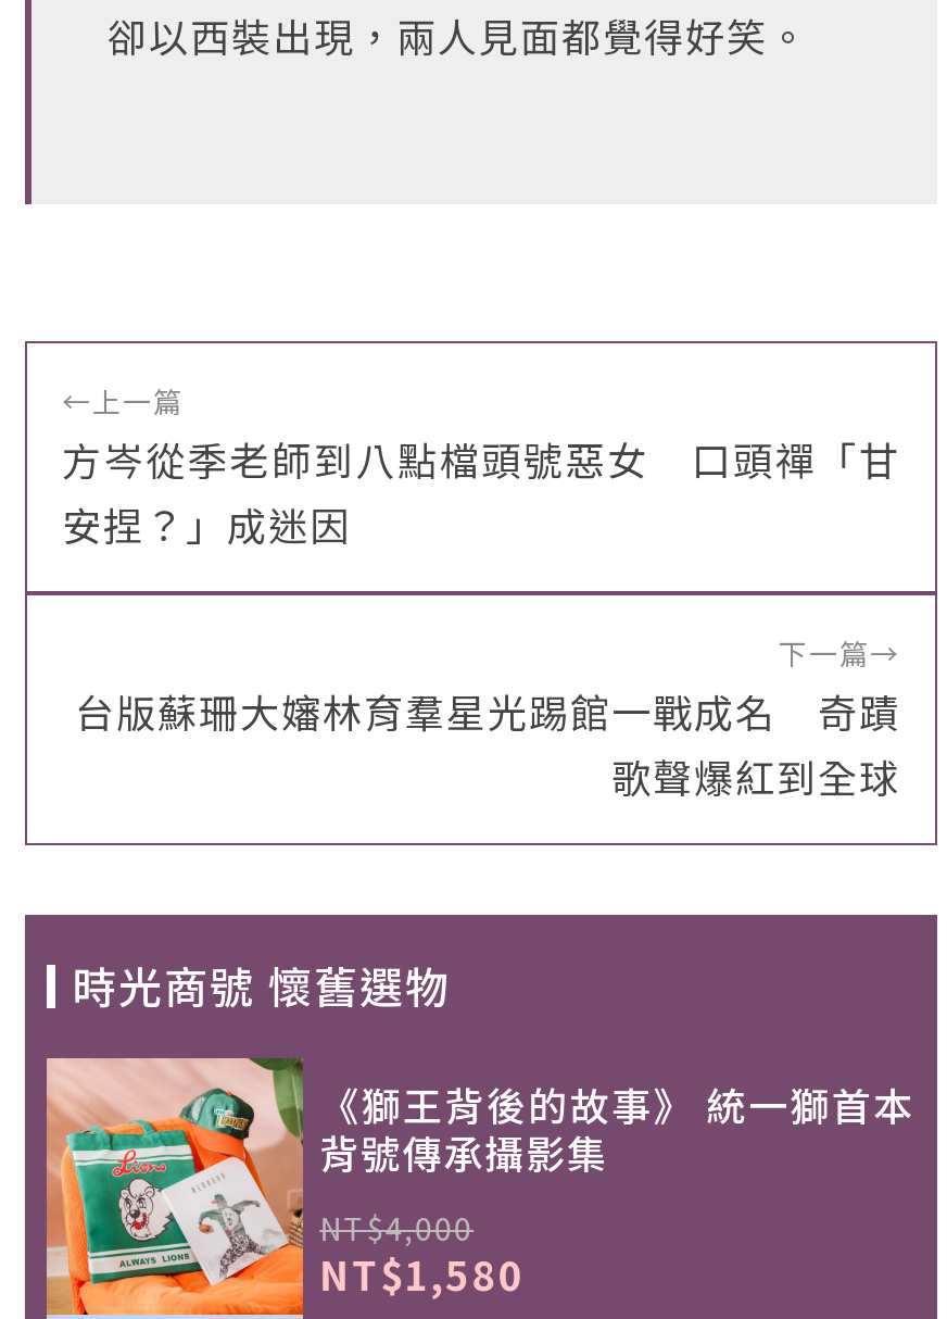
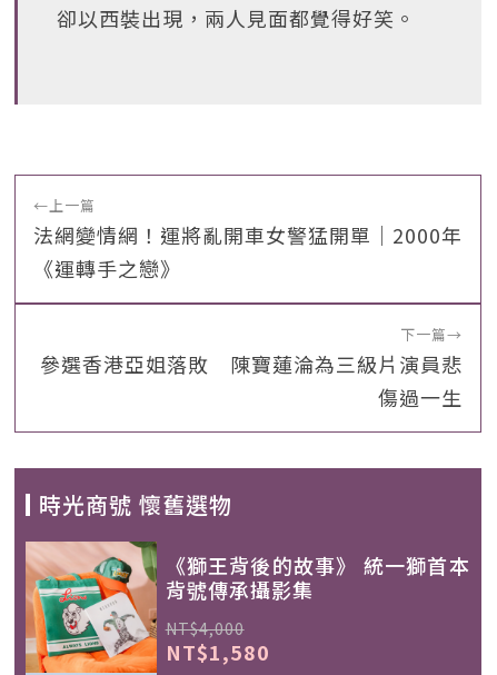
- 方岑從季老師到八點檔頭號惡女 口頭禪「甘
- 安捏？」成迷因
+ 法網變情網！運將亂開車女警猛開單｜2000年
+ 《運轉手之戀》

- 台版蘇珊大嬸林育羣星光踢館一戰成名 奇蹟
- 歌聲爆紅到全球
+ 參選香港亞姐落敗 陳寶蓮淪為三級片演員悲
+ 傷過一生
